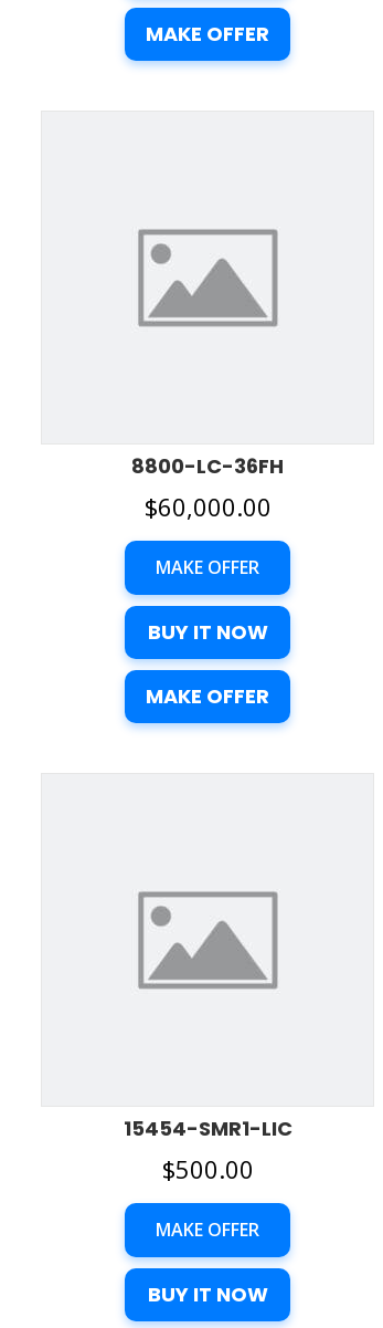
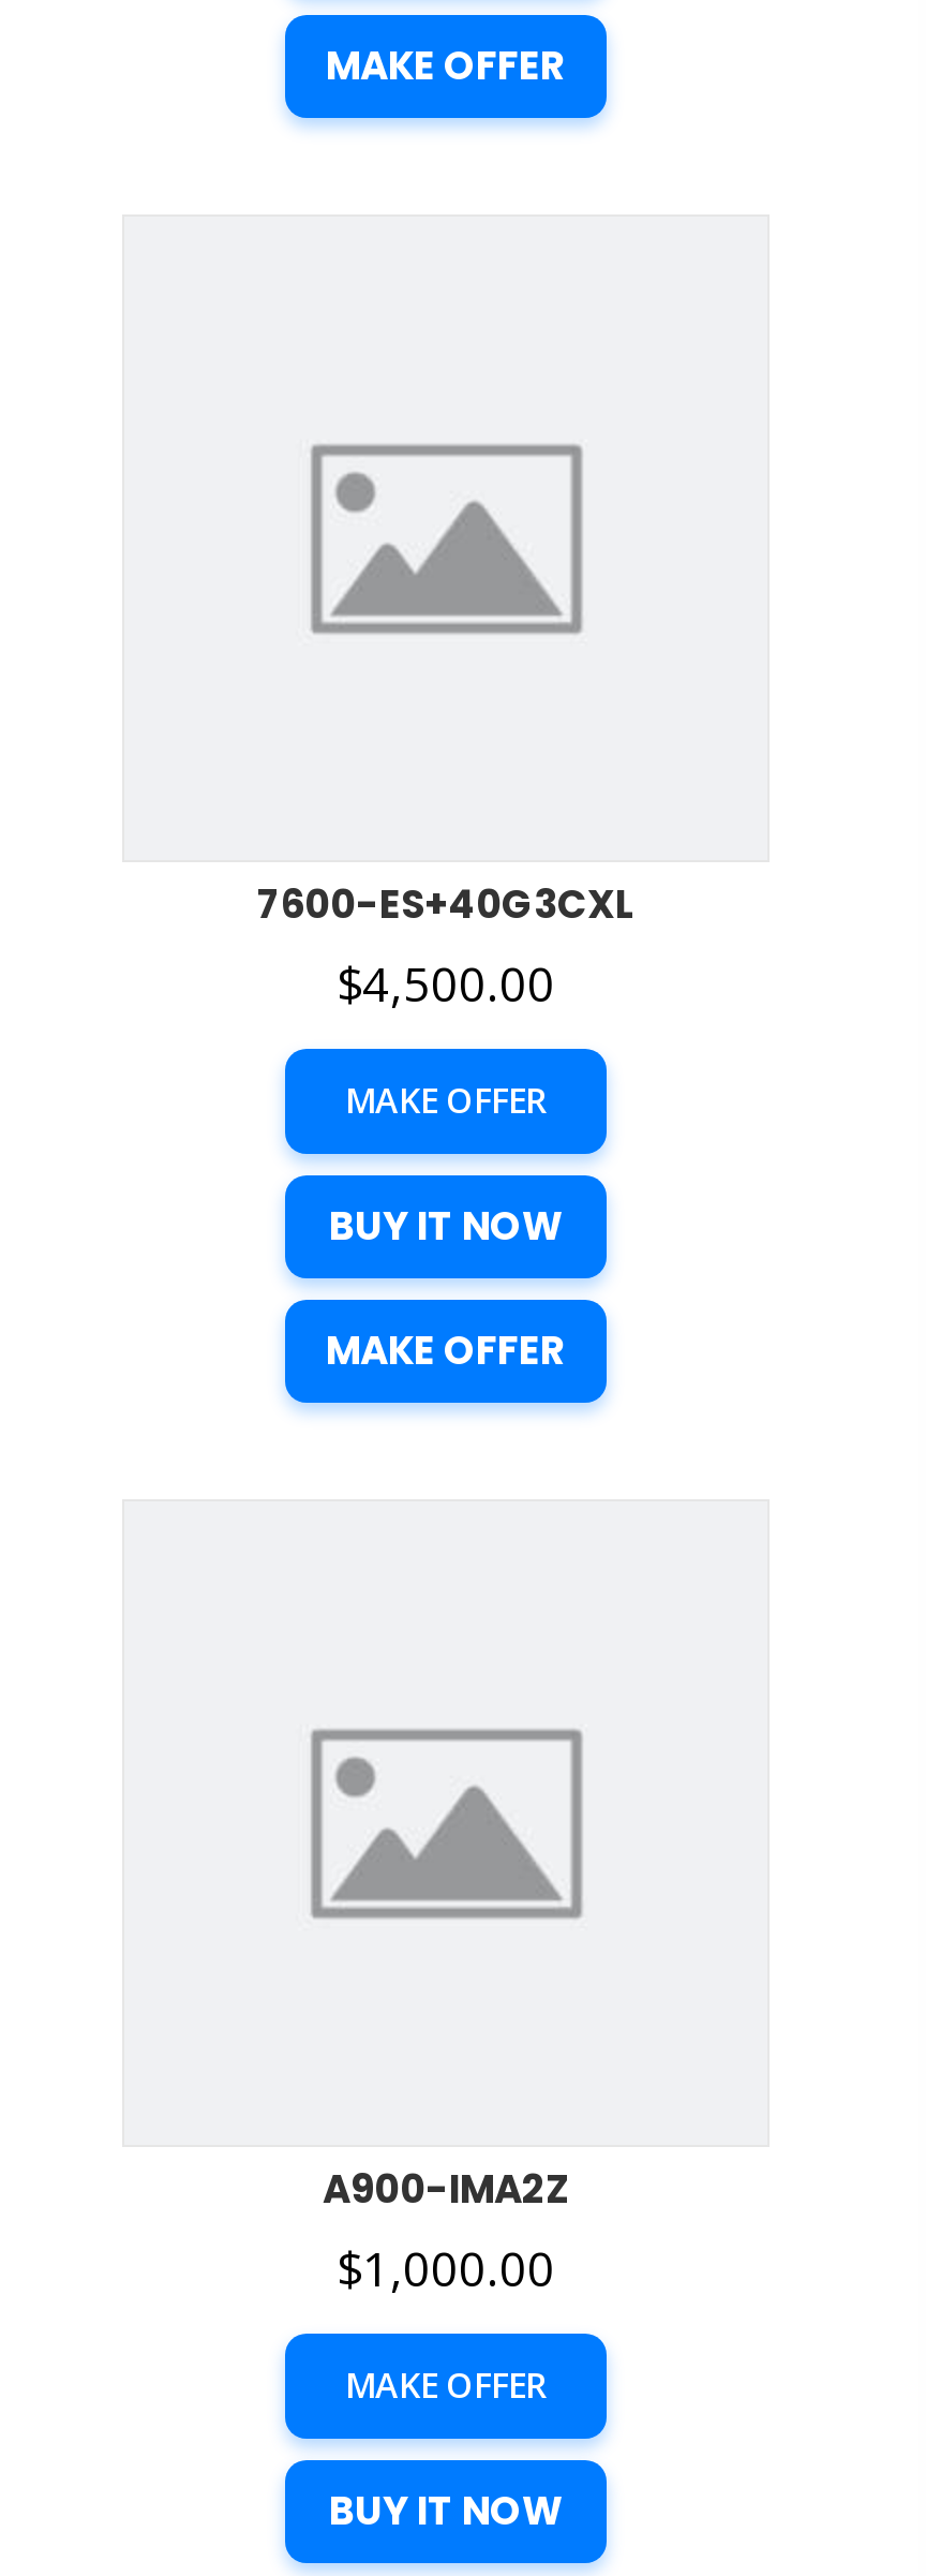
- 8800-LC-36FH
- $60,000.00
+ 7600-ES+40G3CXL
+ $4,500.00

- 15454-SMR1-LIC
- $500.00
+ A900-IMA2Z
+ $1,000.00
